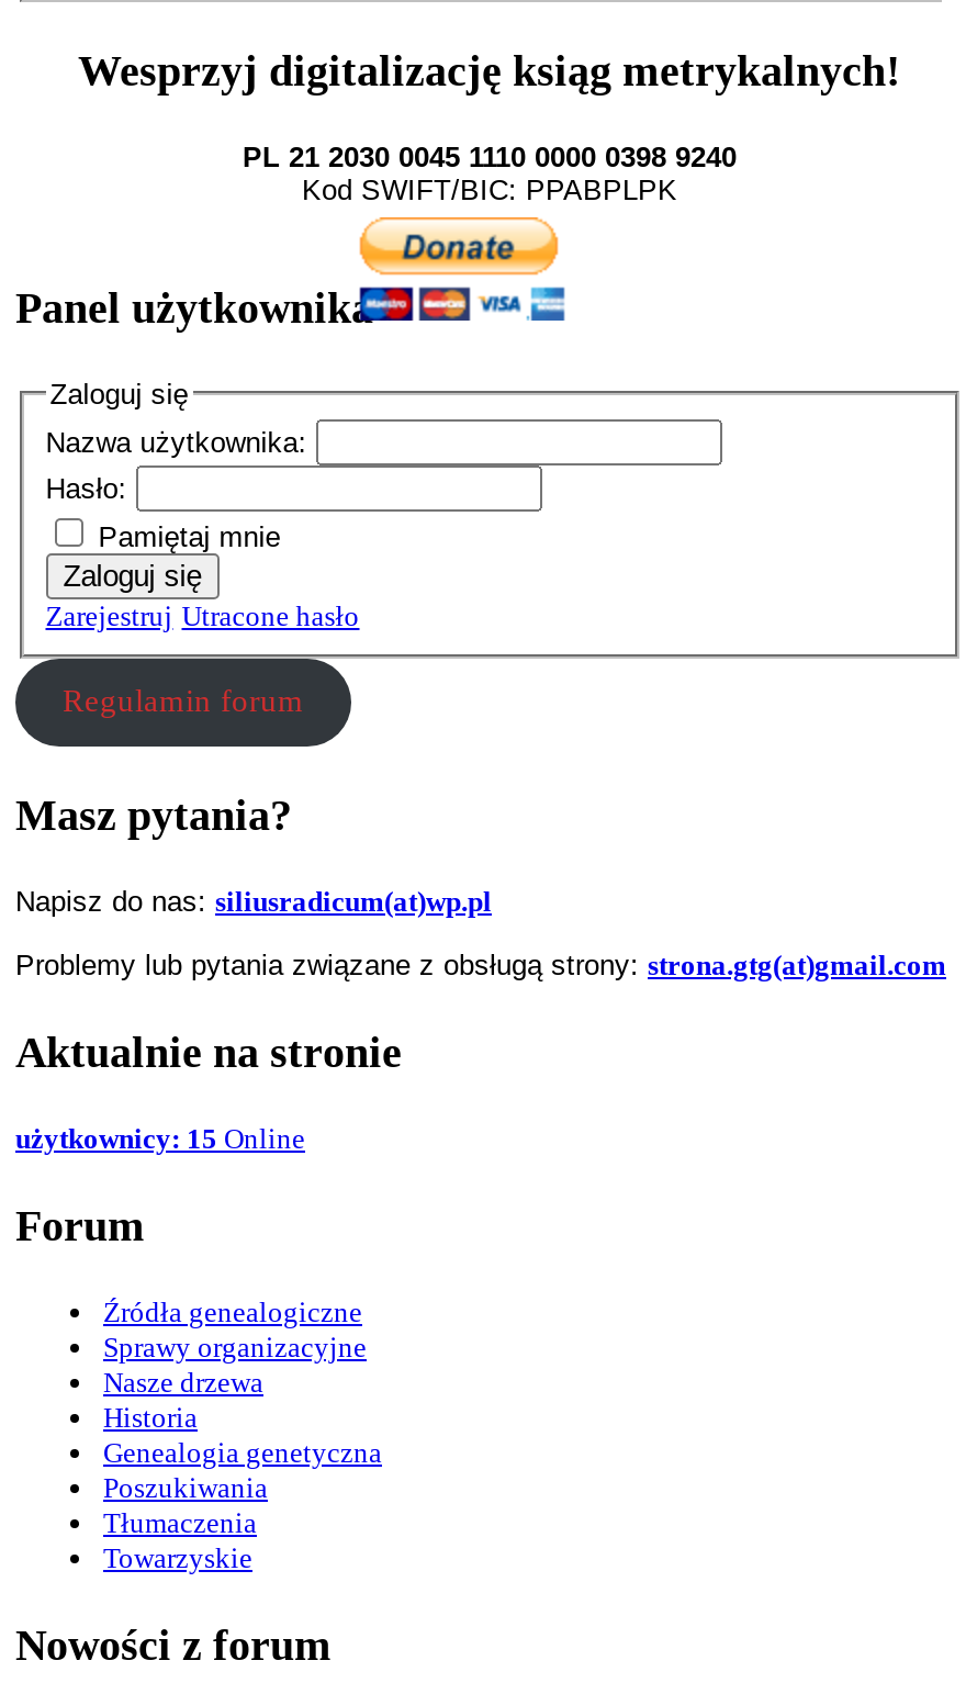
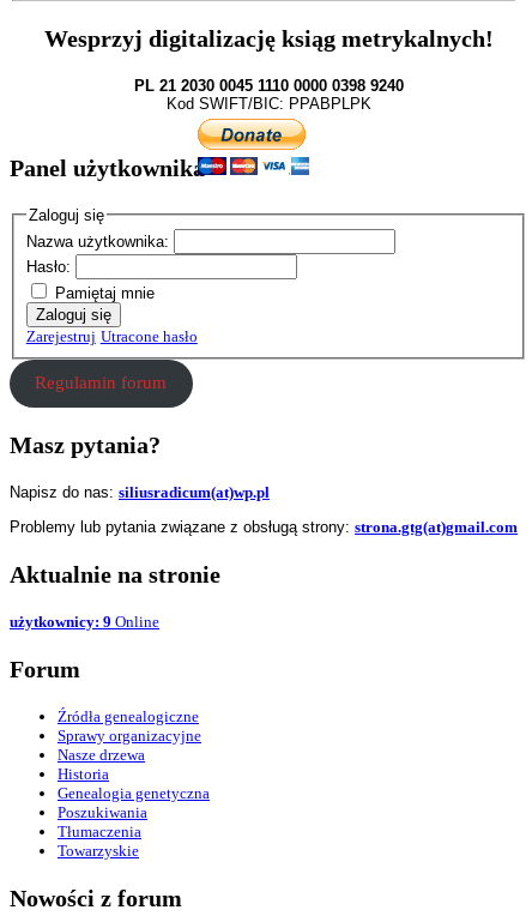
- użytkownicy: 15 Online
+ użytkownicy: 9 Online
